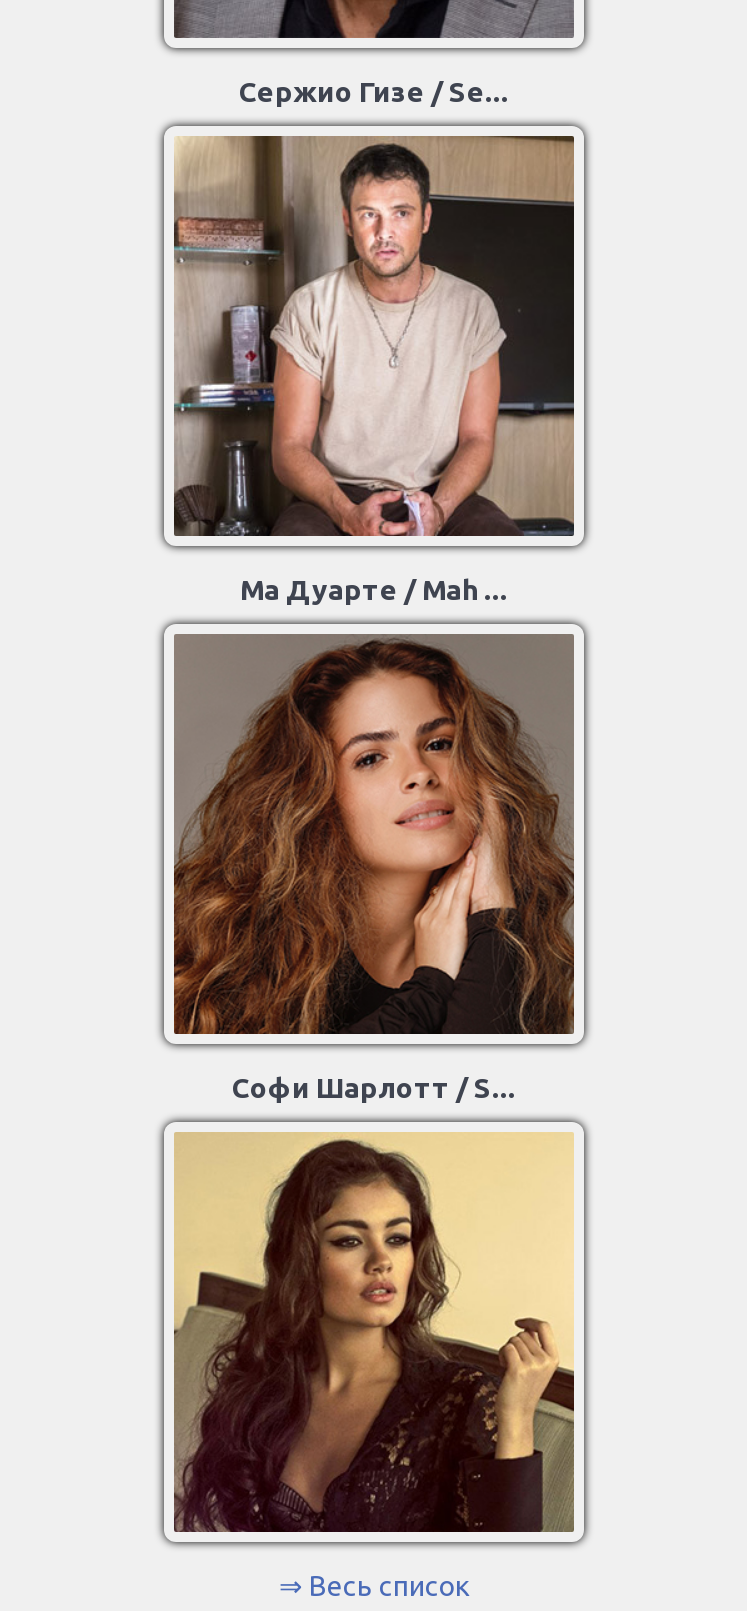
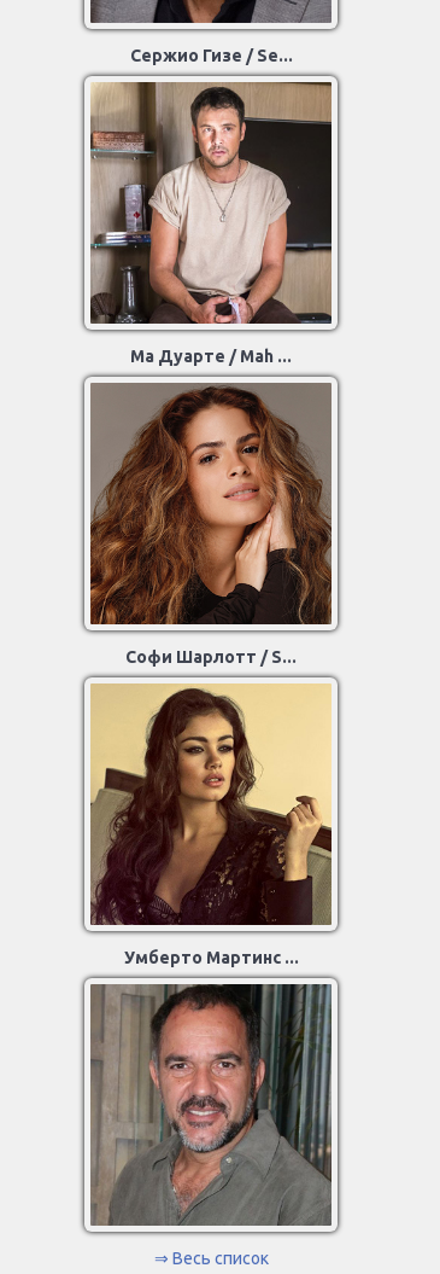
+ [image]

+ Умберто Мартинс ...
